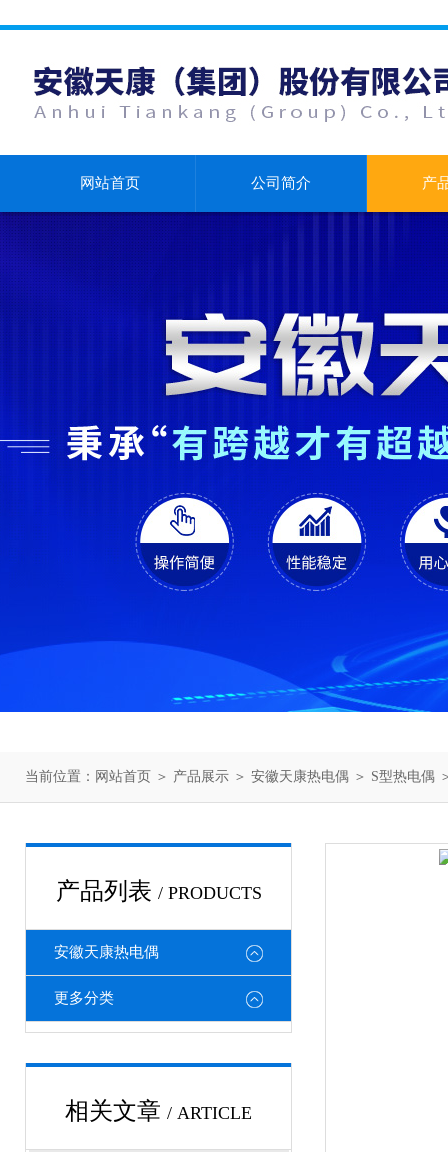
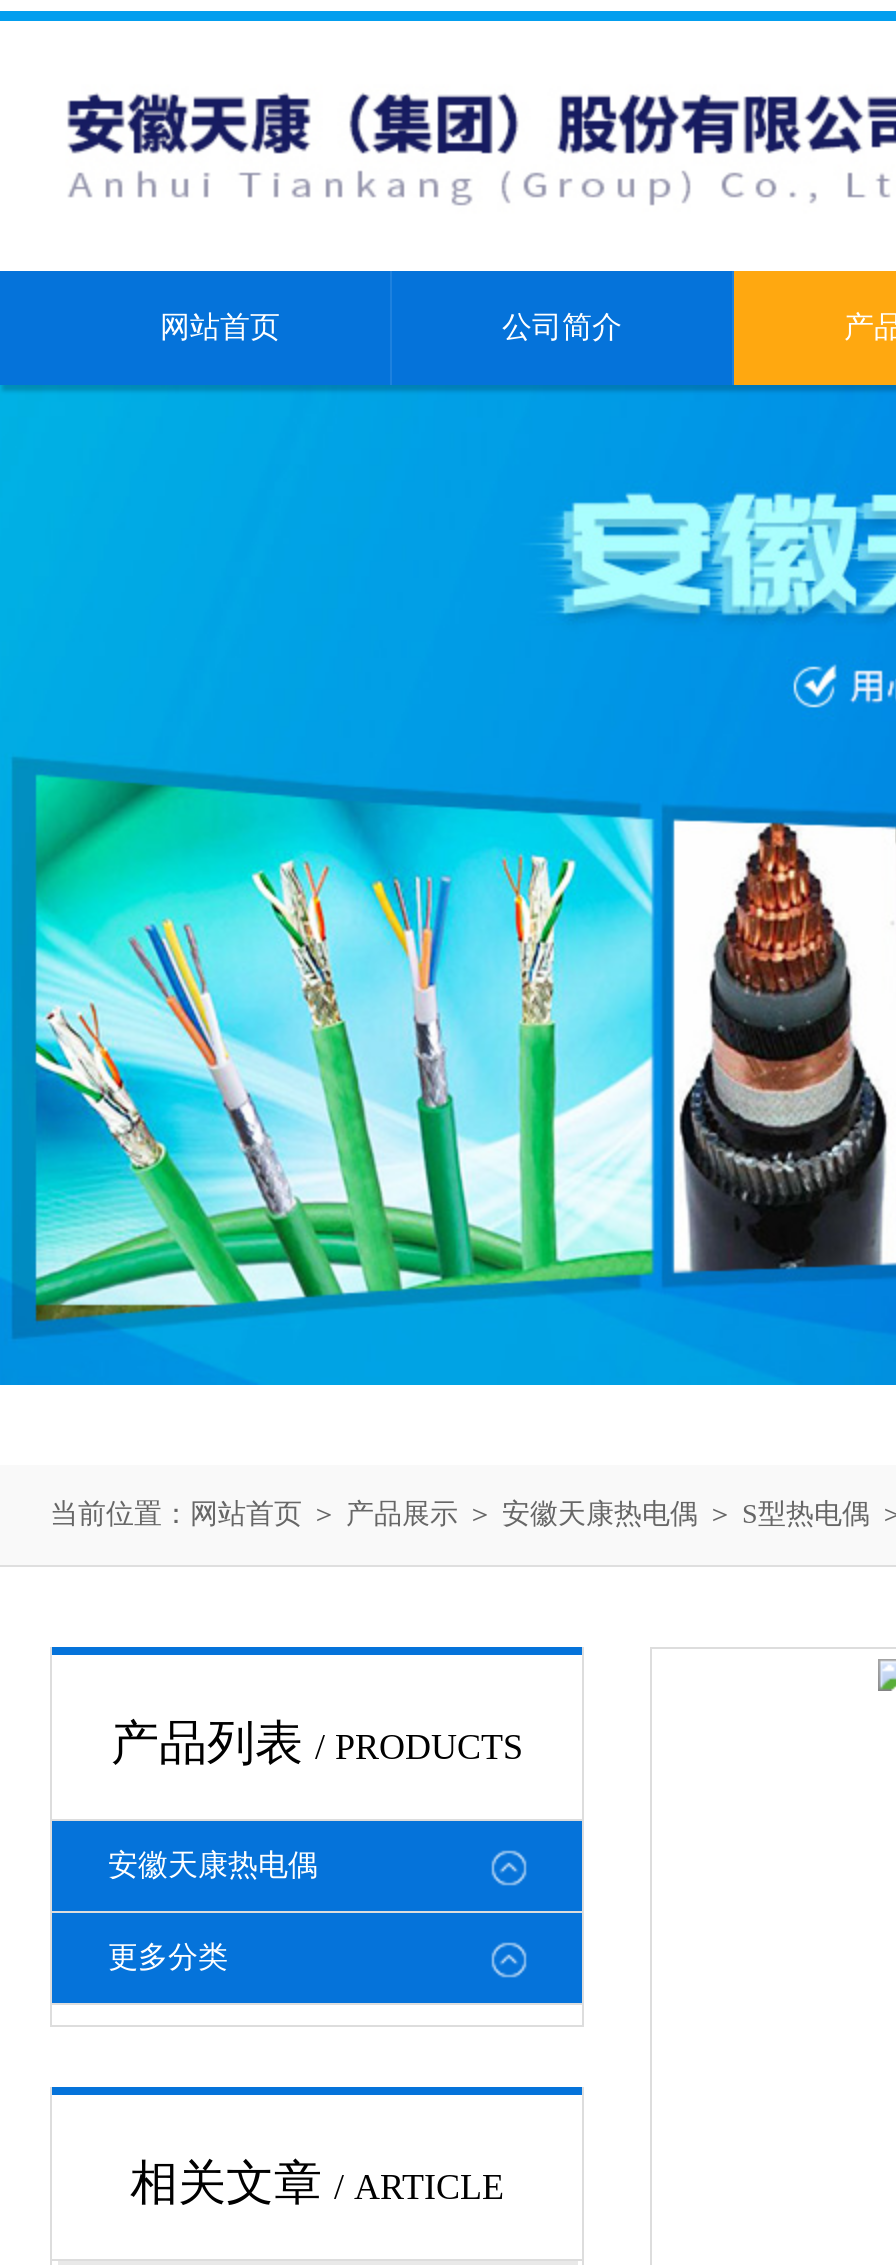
- [image]
+ [image]
